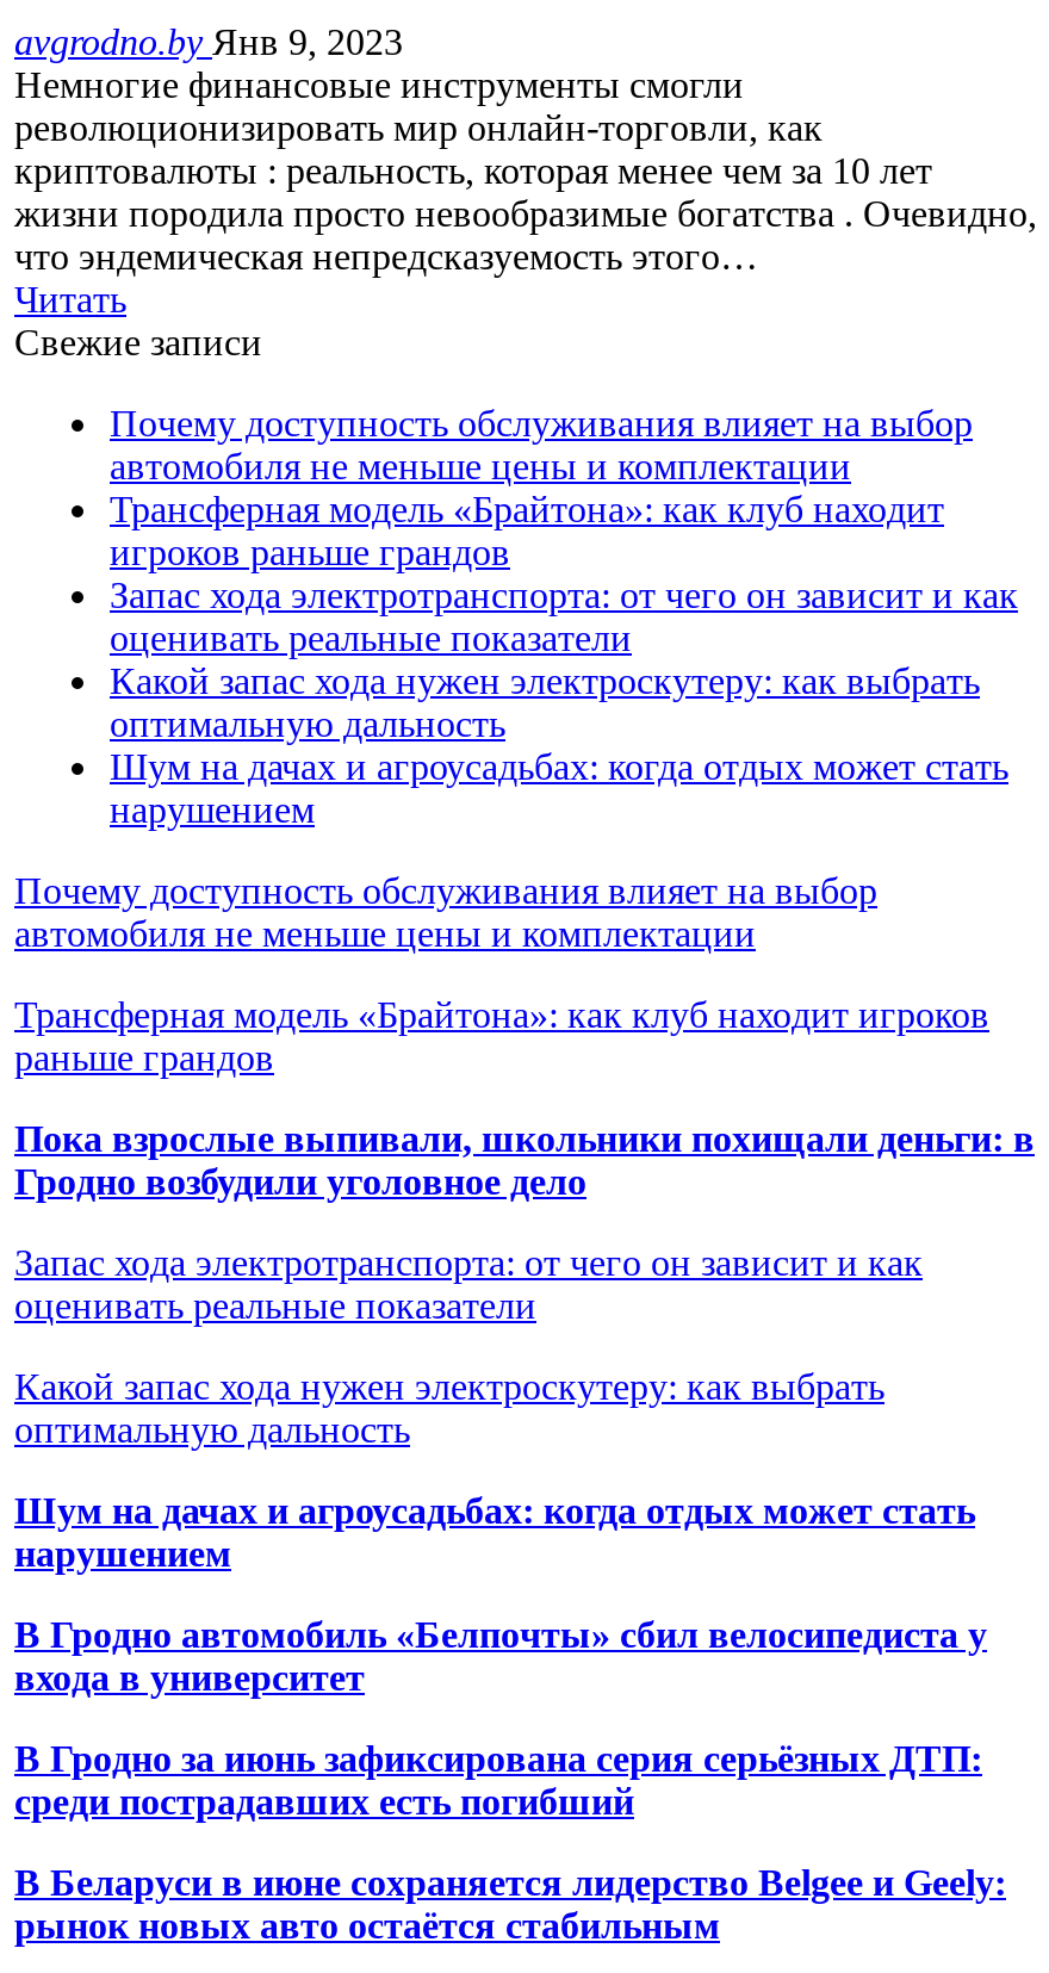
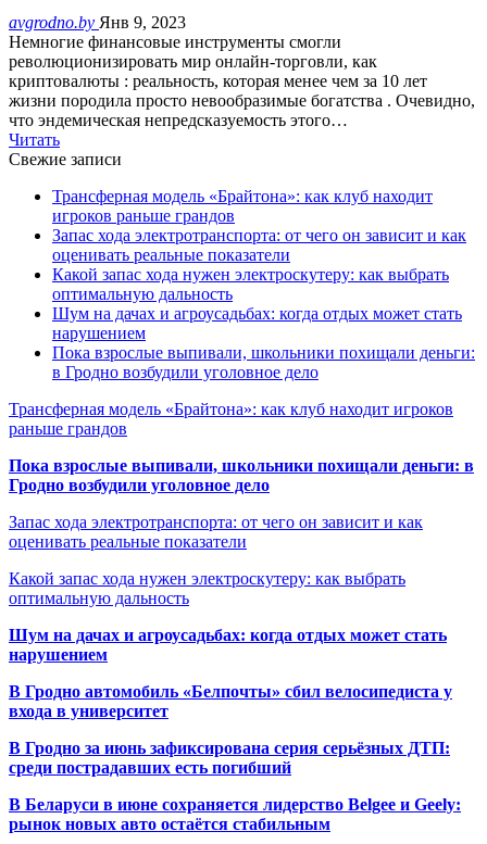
- Почему доступность обслуживания влияет на выбор
- автомобиля не меньше цены и комплектации

- Почему доступность обслуживания влияет на выбор
- автомобиля не меньше цены и комплектации
+ Пока взрослые выпивали, школьники похищали деньги:
+ в Гродно возбудили уголовное дело
